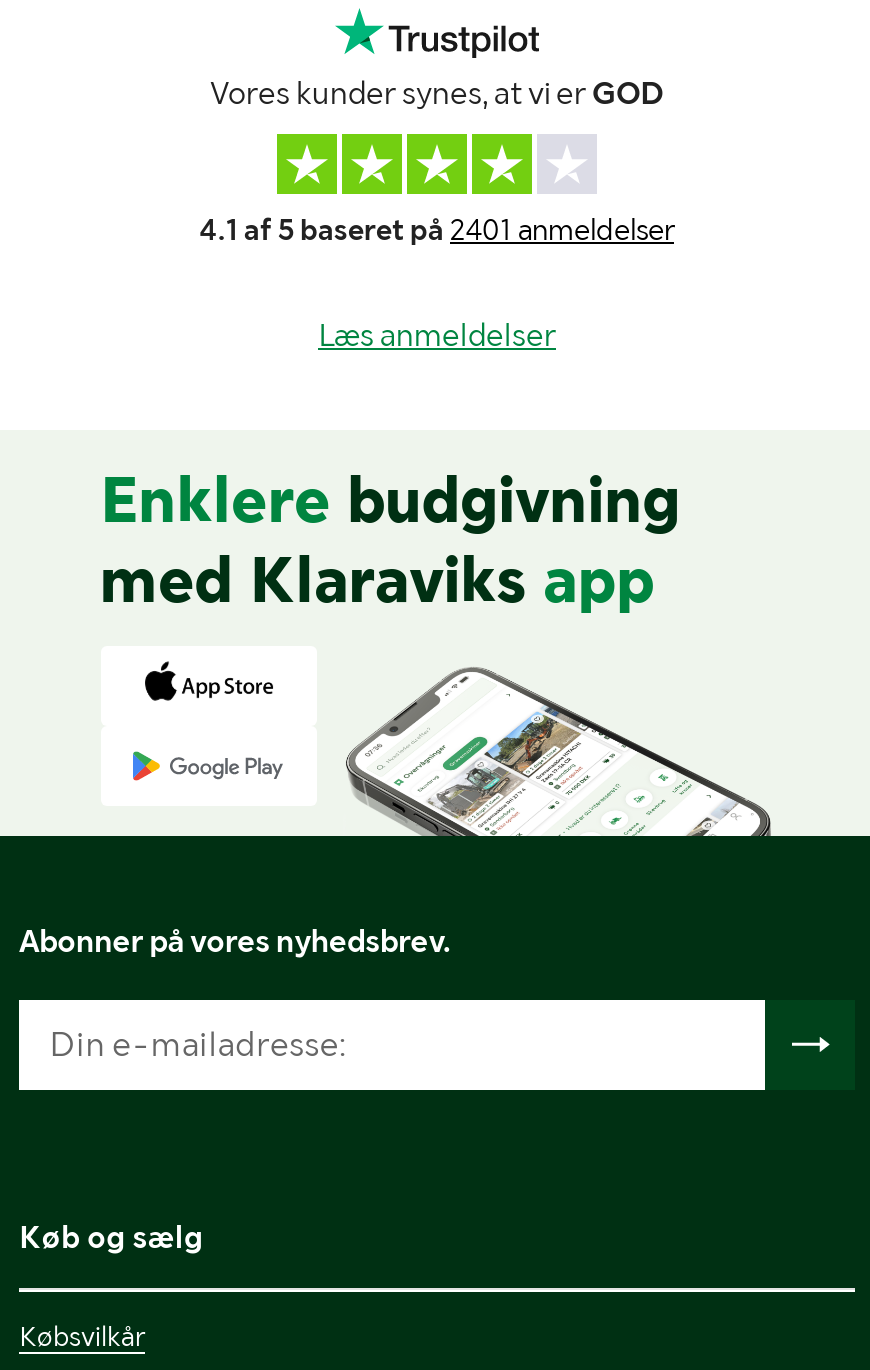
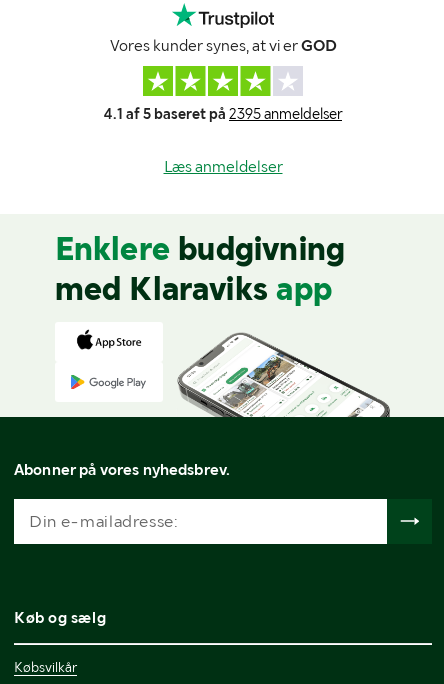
- 4.1 af 5 baseret på 2401 anmeldelser
+ 4.1 af 5 baseret på 2395 anmeldelser
